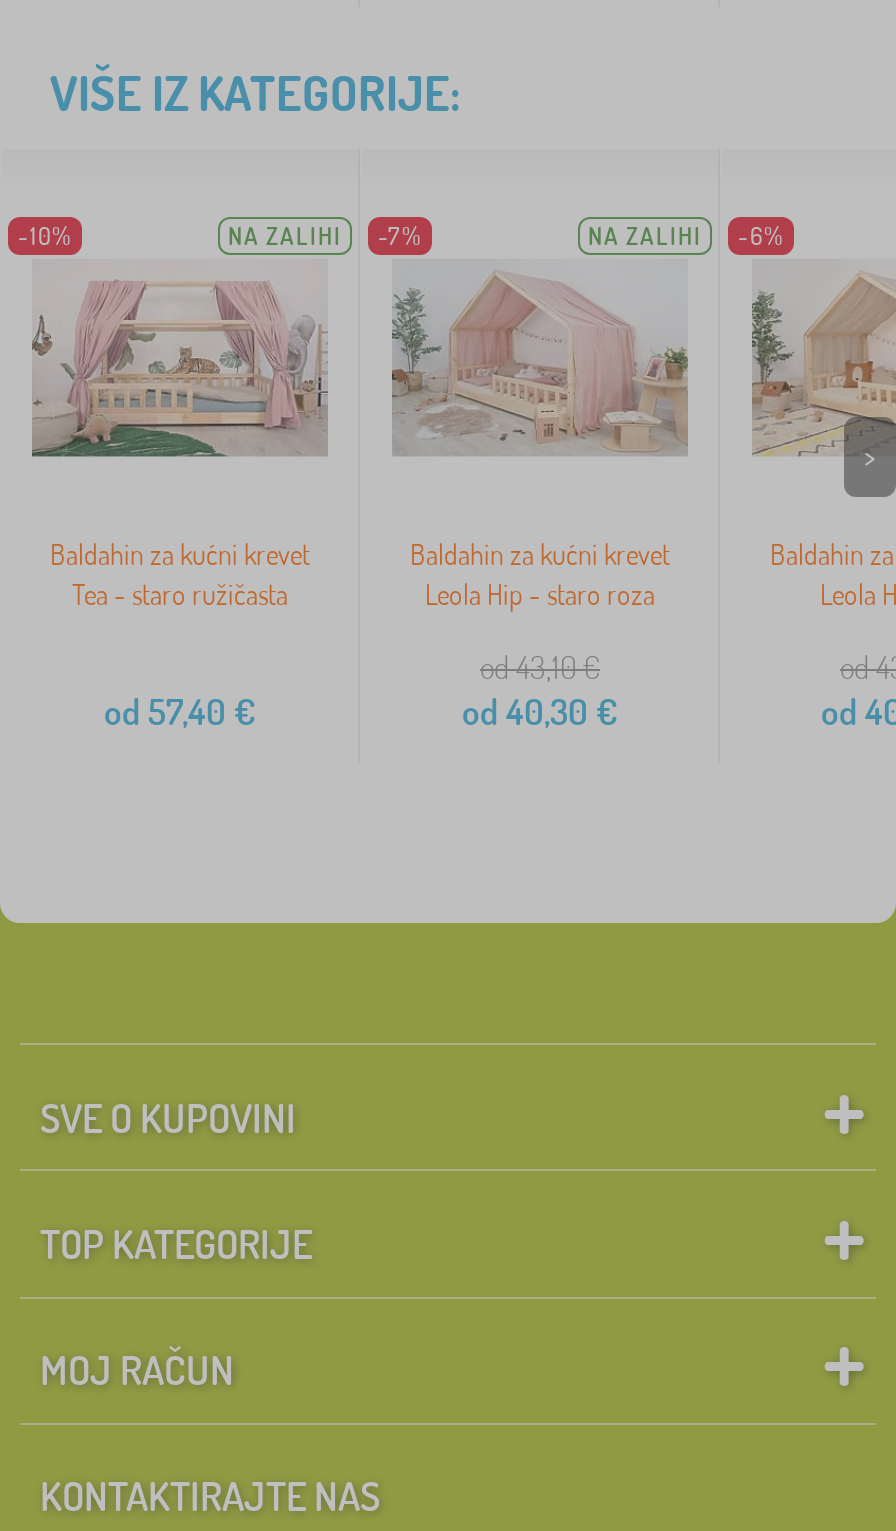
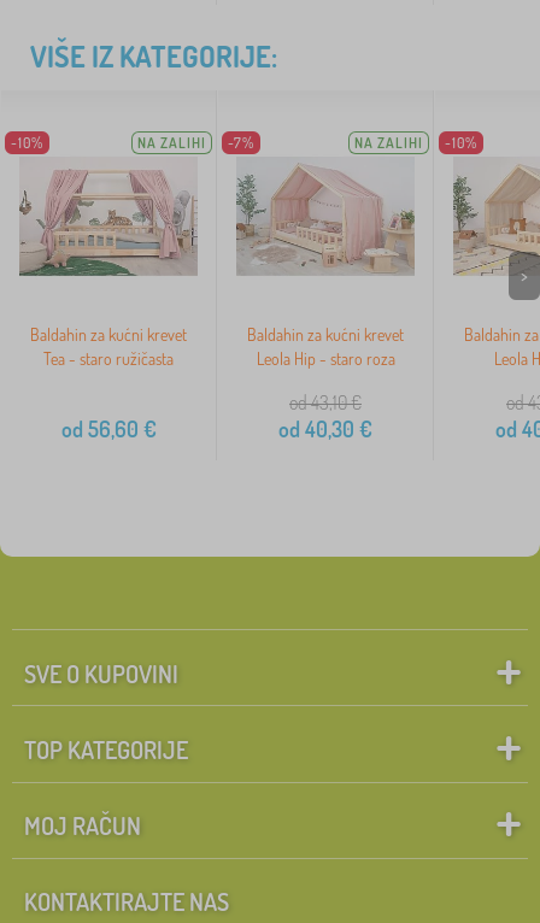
- NA ZALIHI -6%
+ NA ZALIHI -10%

- od 57,40 €
+ od 56,60 €
